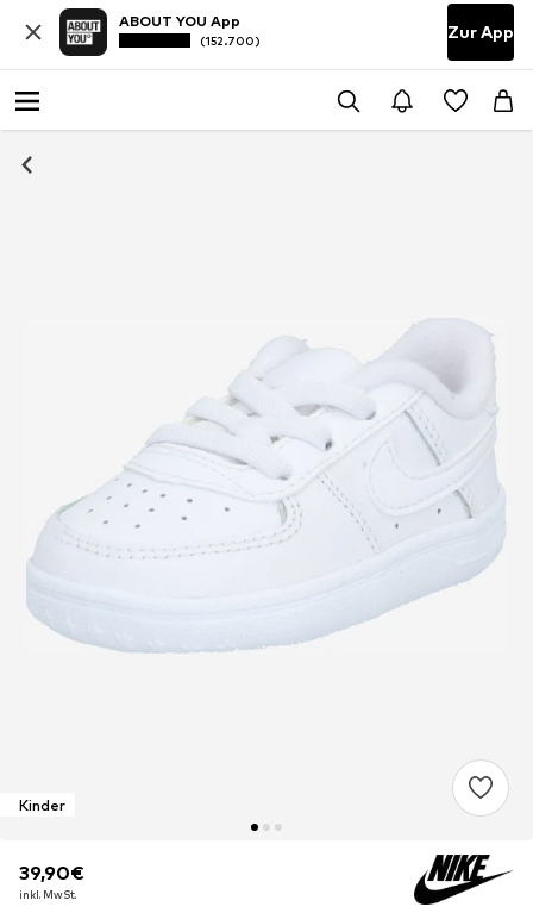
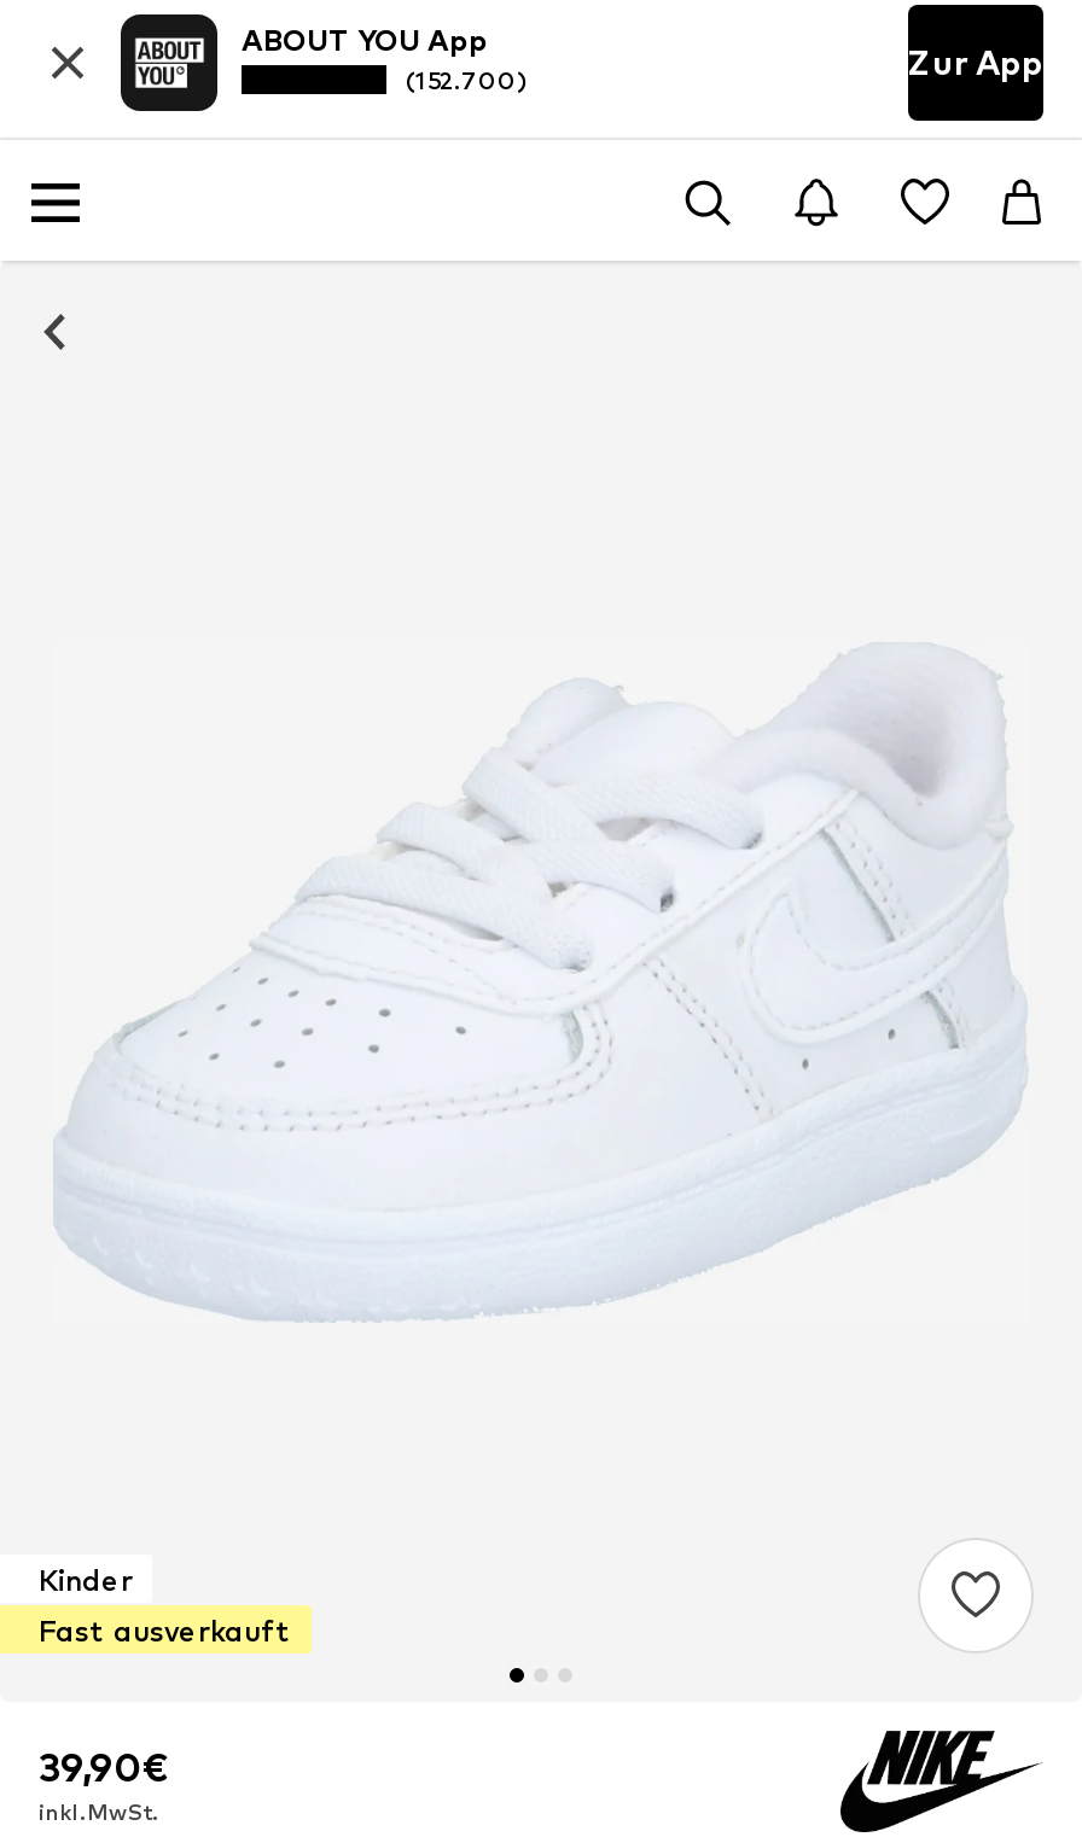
moved up: Kinder

+ Fast ausverkauft
